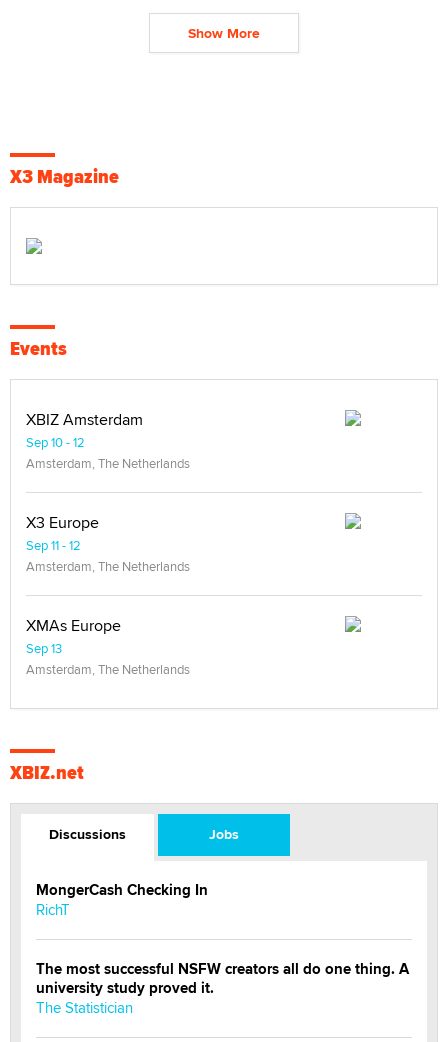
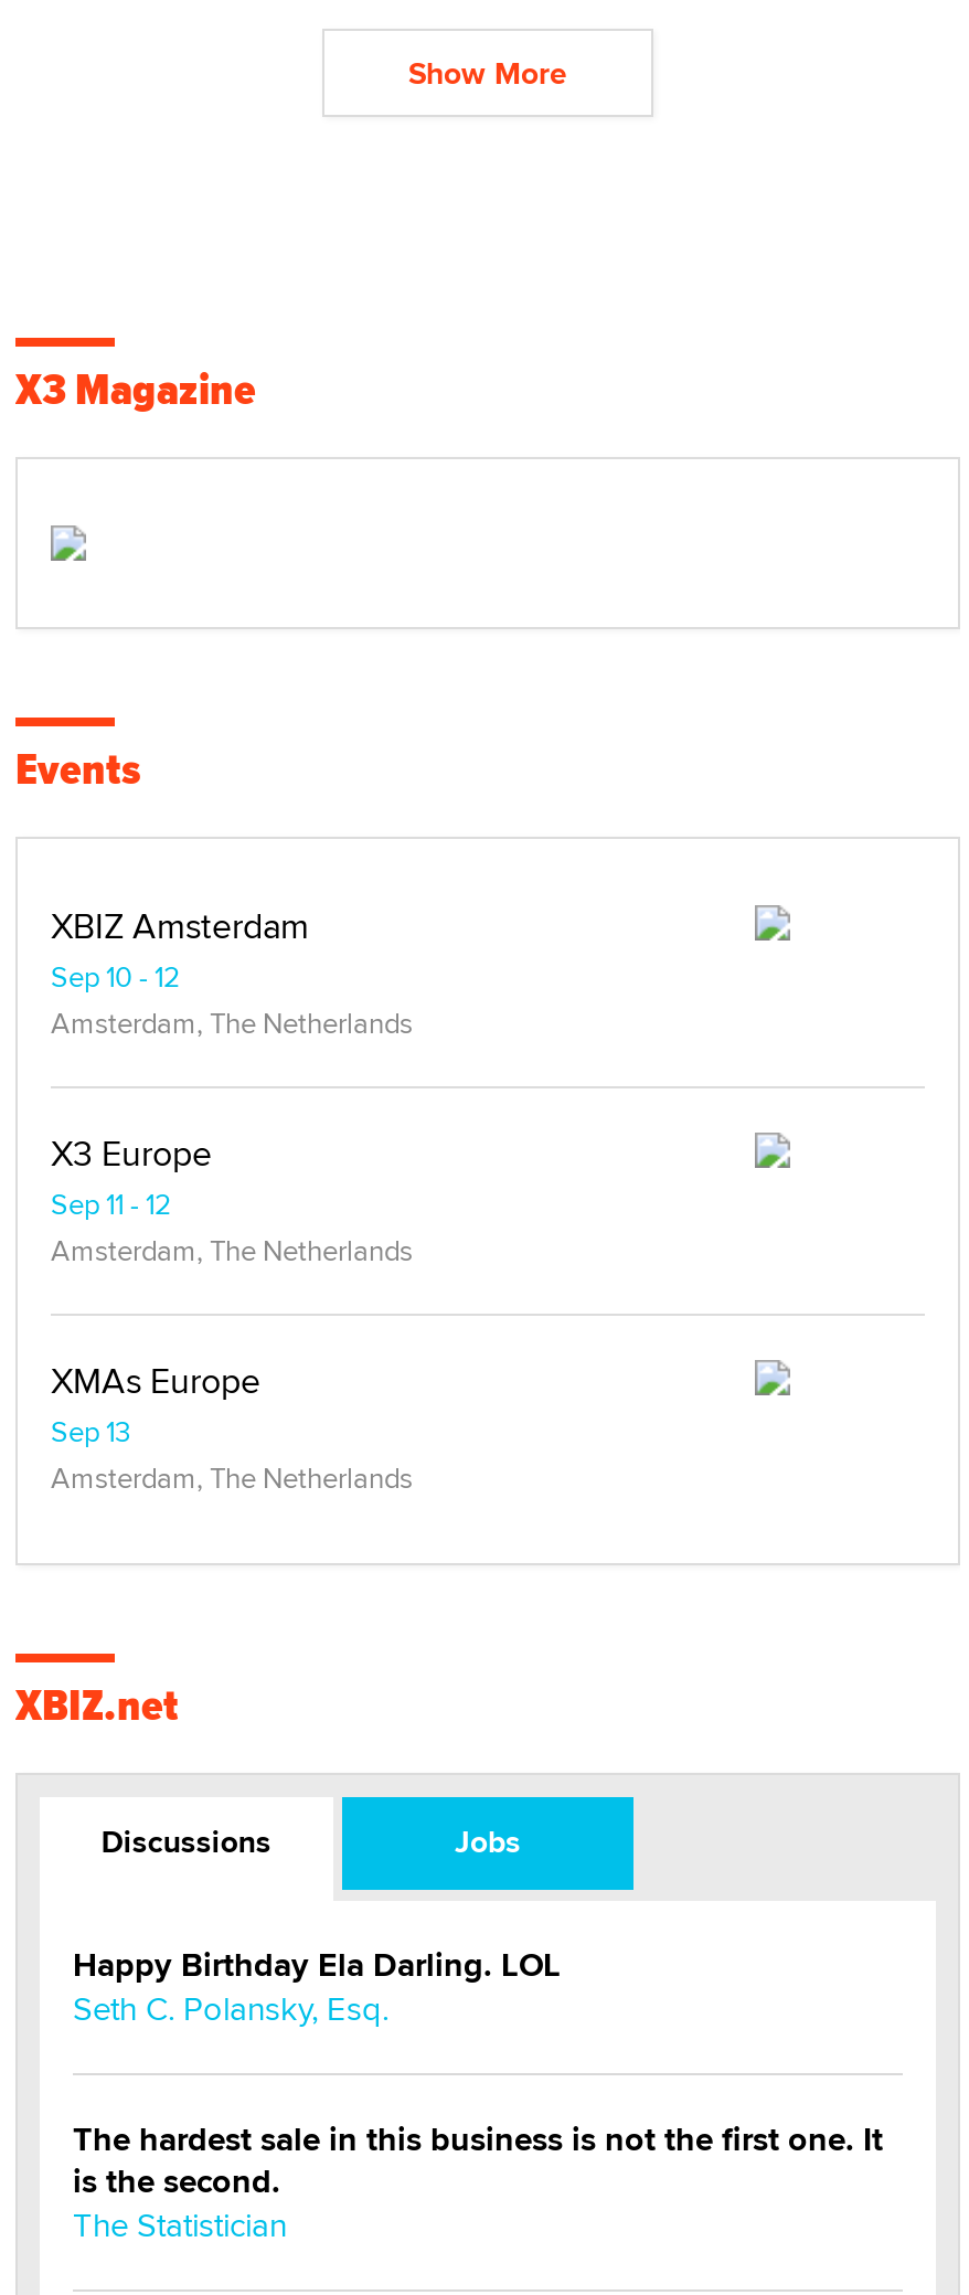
- MongerCash Checking In
- RichT
+ Happy Birthday Ela Darling. LOL
+ Seth C. Polansky, Esq.

- The most successful NSFW creators all do one thing. A
- university study proved it.
+ The hardest sale in this business is not the first one. It
+ is the second.
